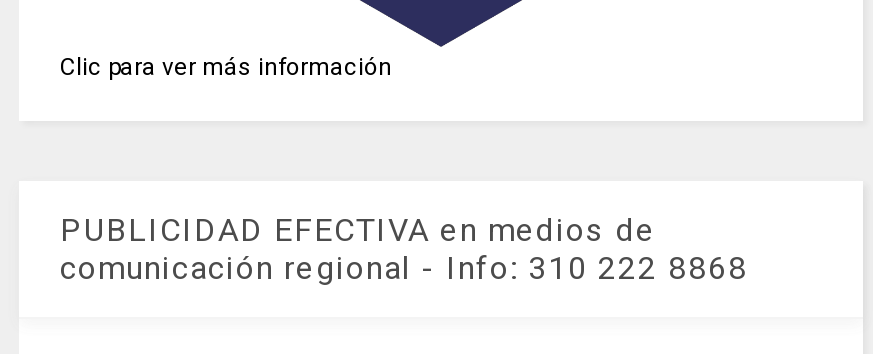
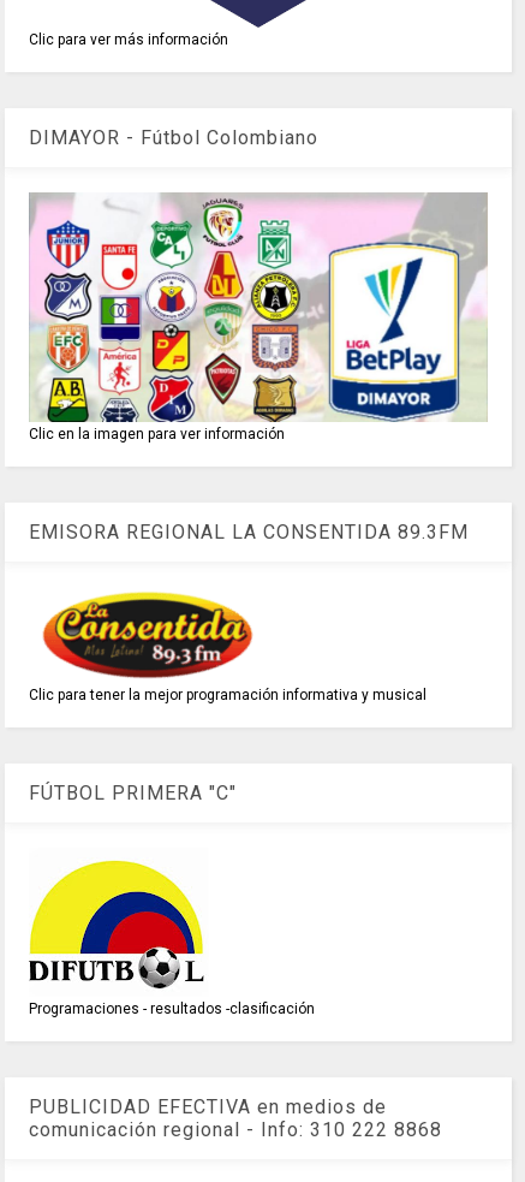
+ [image]
+ Clic en la imagen para ver información

+ [image]
+ Programaciones - resultados -clasificación

+ DIMAYOR - Fútbol Colombiano

+ EMISORA REGIONAL LA CONSENTIDA 89.3FM

+ [image]
+ Clic para tener la mejor programación informativa y musical

+ FÚTBOL PRIMERA "C"
